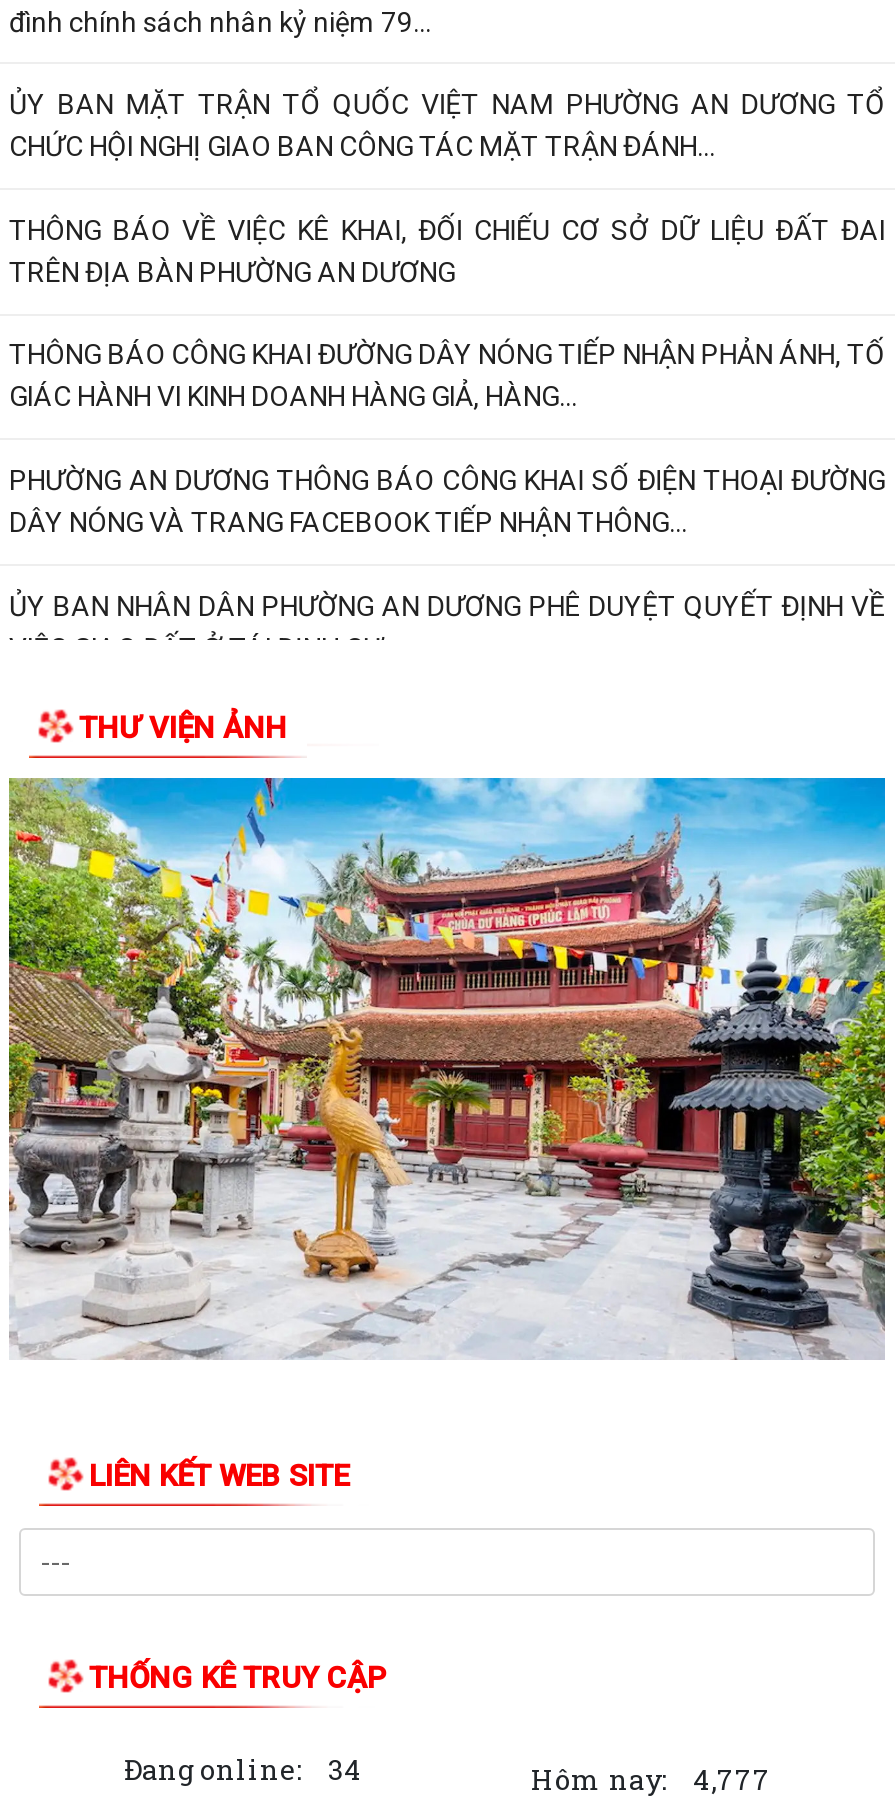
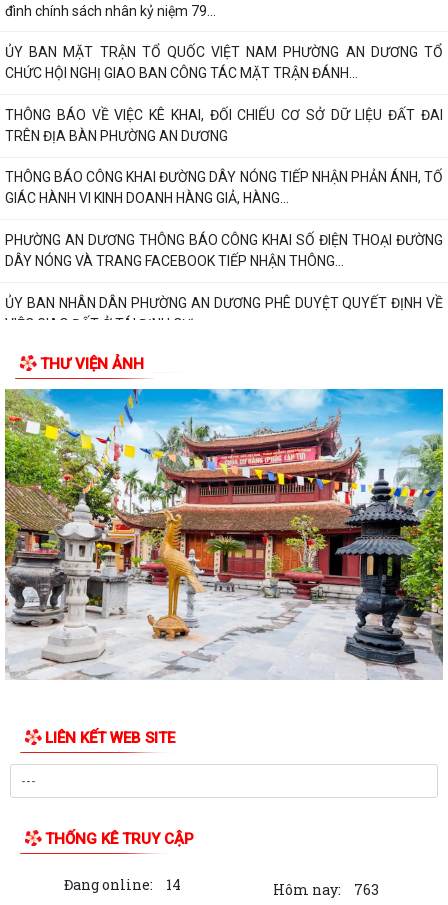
- Đang online: 34
+ Đang online: 14

- Hôm nay: 4,777
+ Hôm nay: 763
